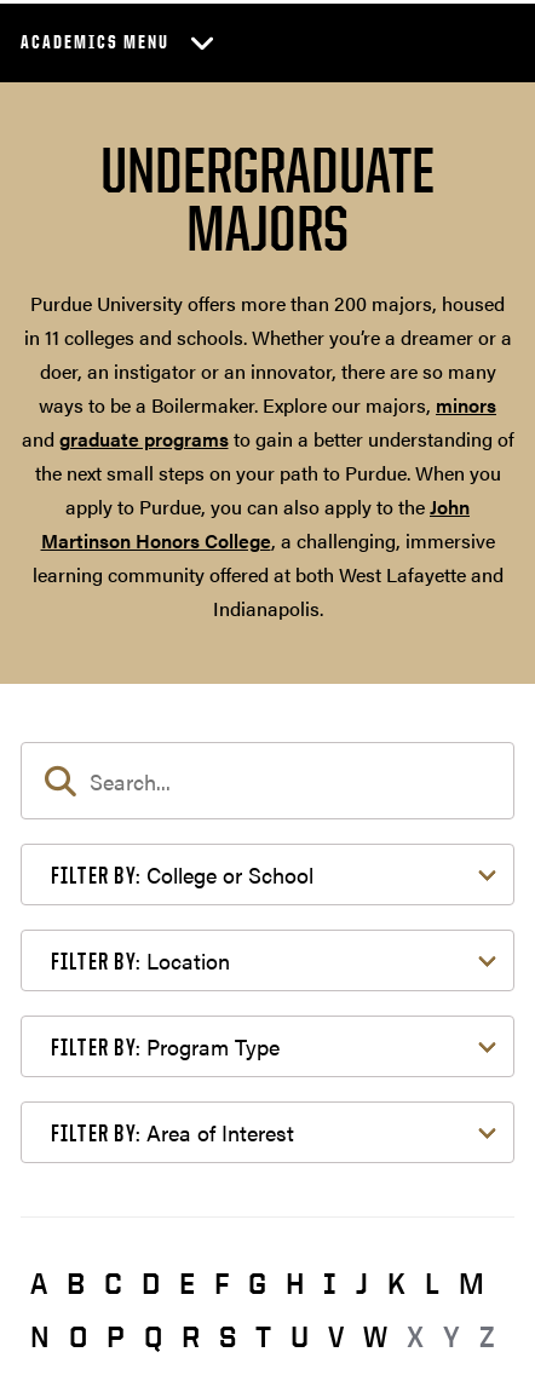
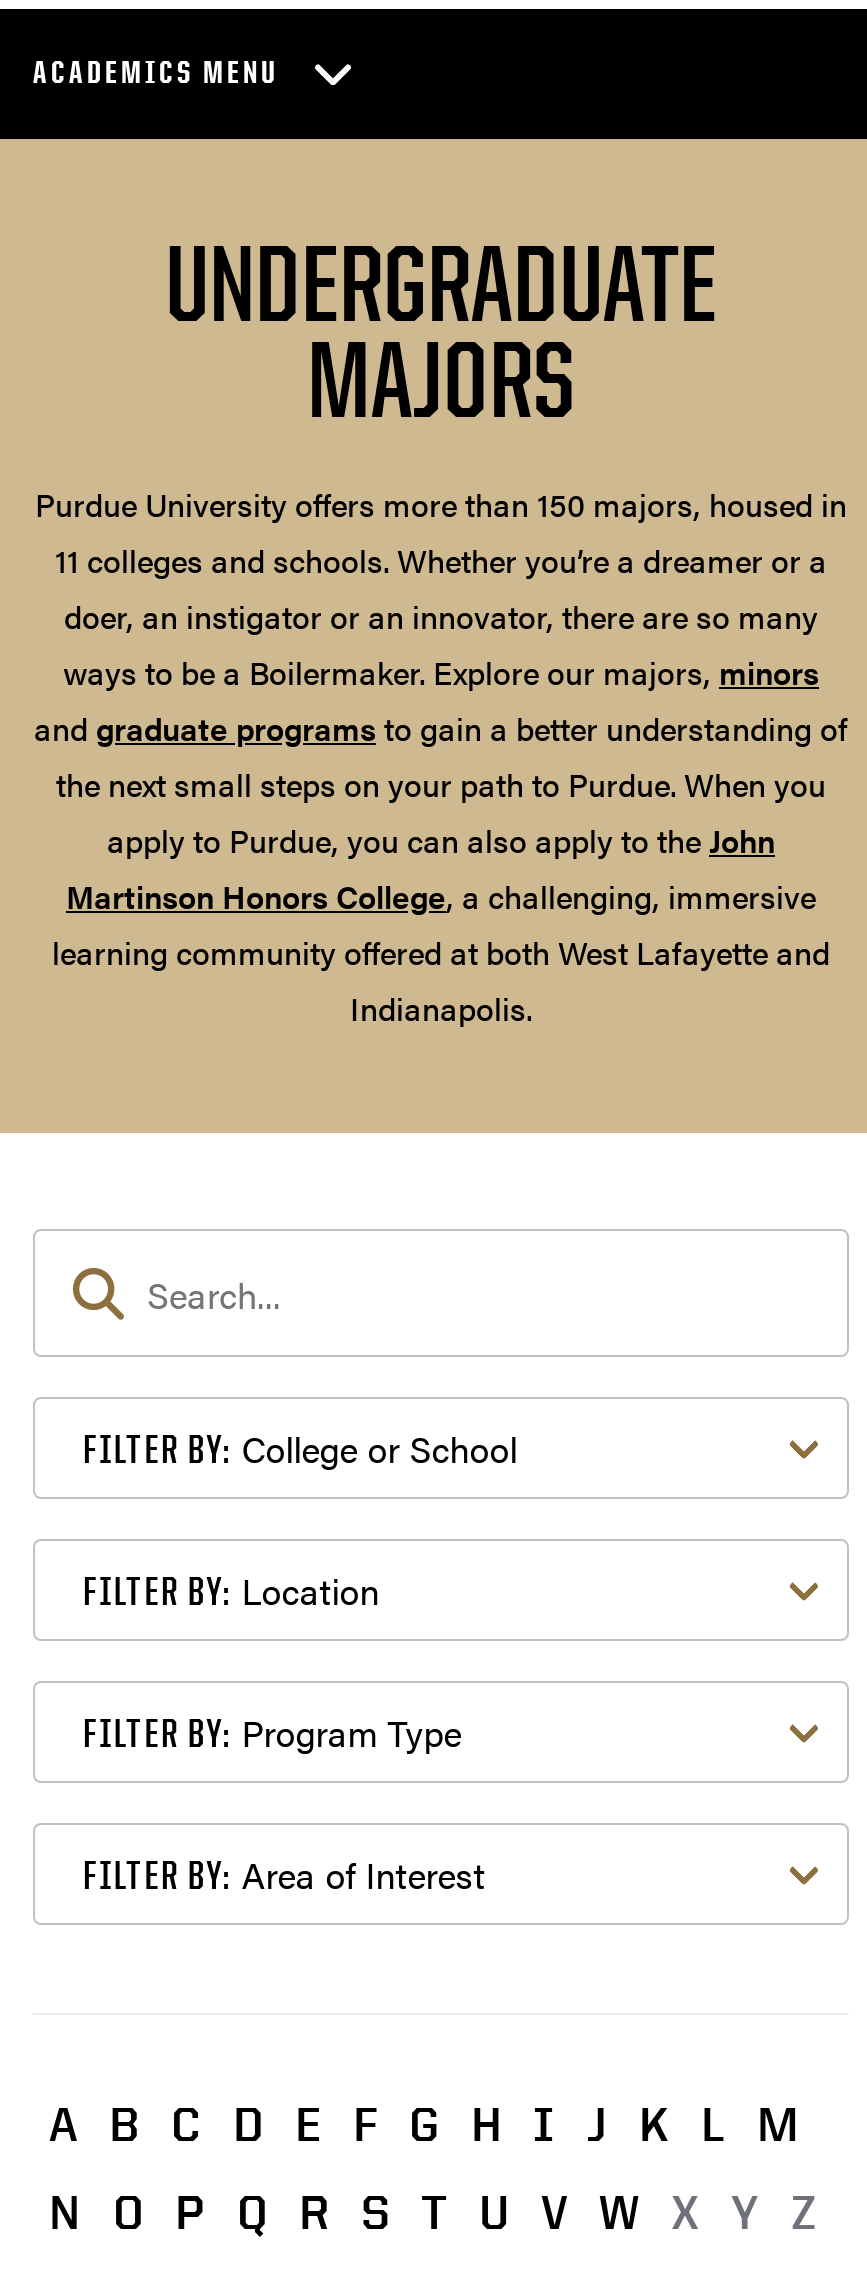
- Purdue University offers more than 200 majors, housed
- in 11 colleges and schools. Whether you’re a dreamer or a
+ Purdue University offers more than 150 majors, housed in
+ 11 colleges and schools. Whether you’re a dreamer or a
